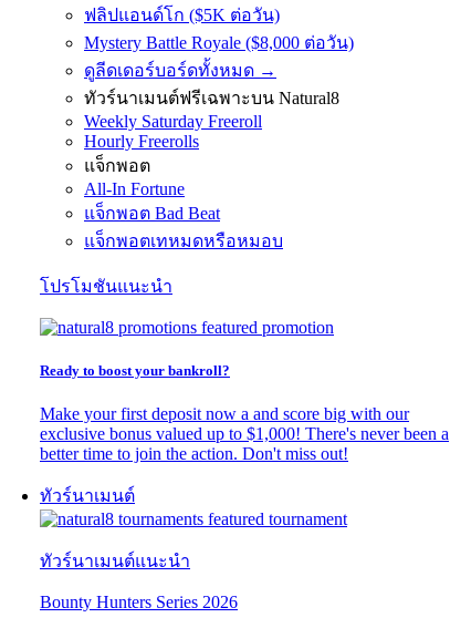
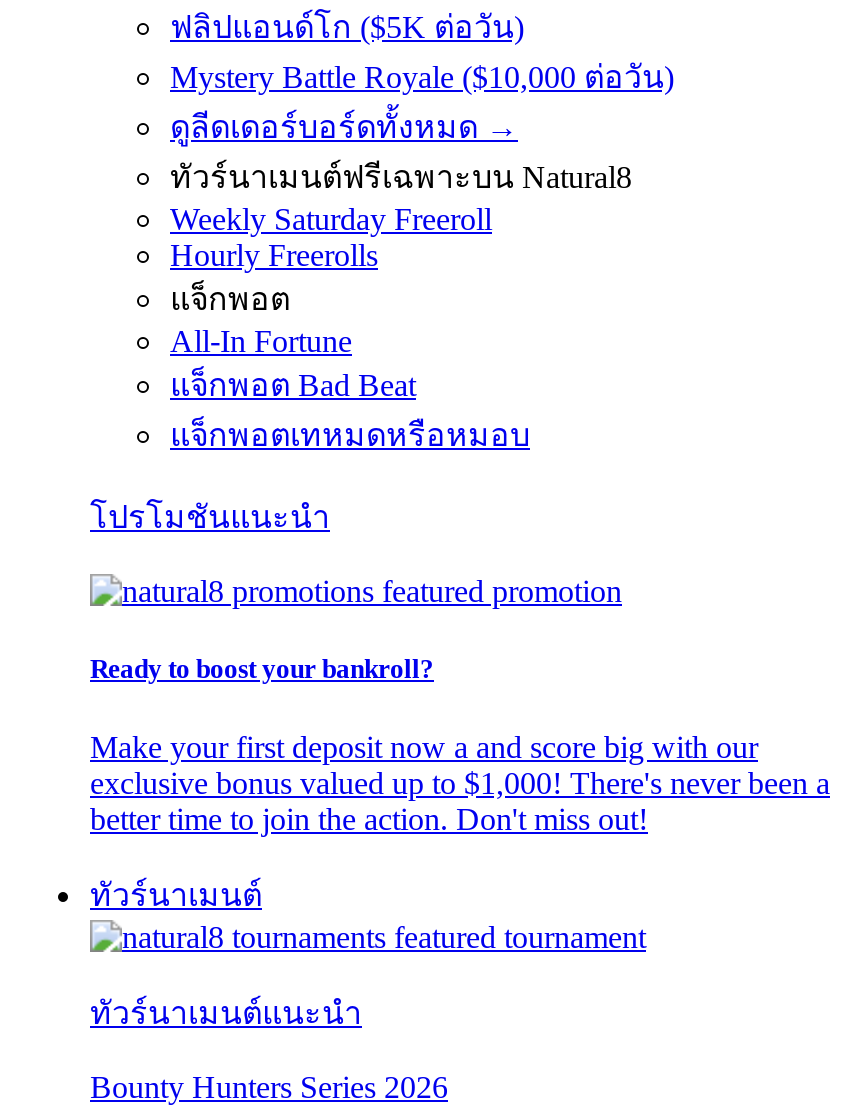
- Mystery Battle Royale ($8,000 ต่อวัน)
+ Mystery Battle Royale ($10,000 ต่อวัน)
